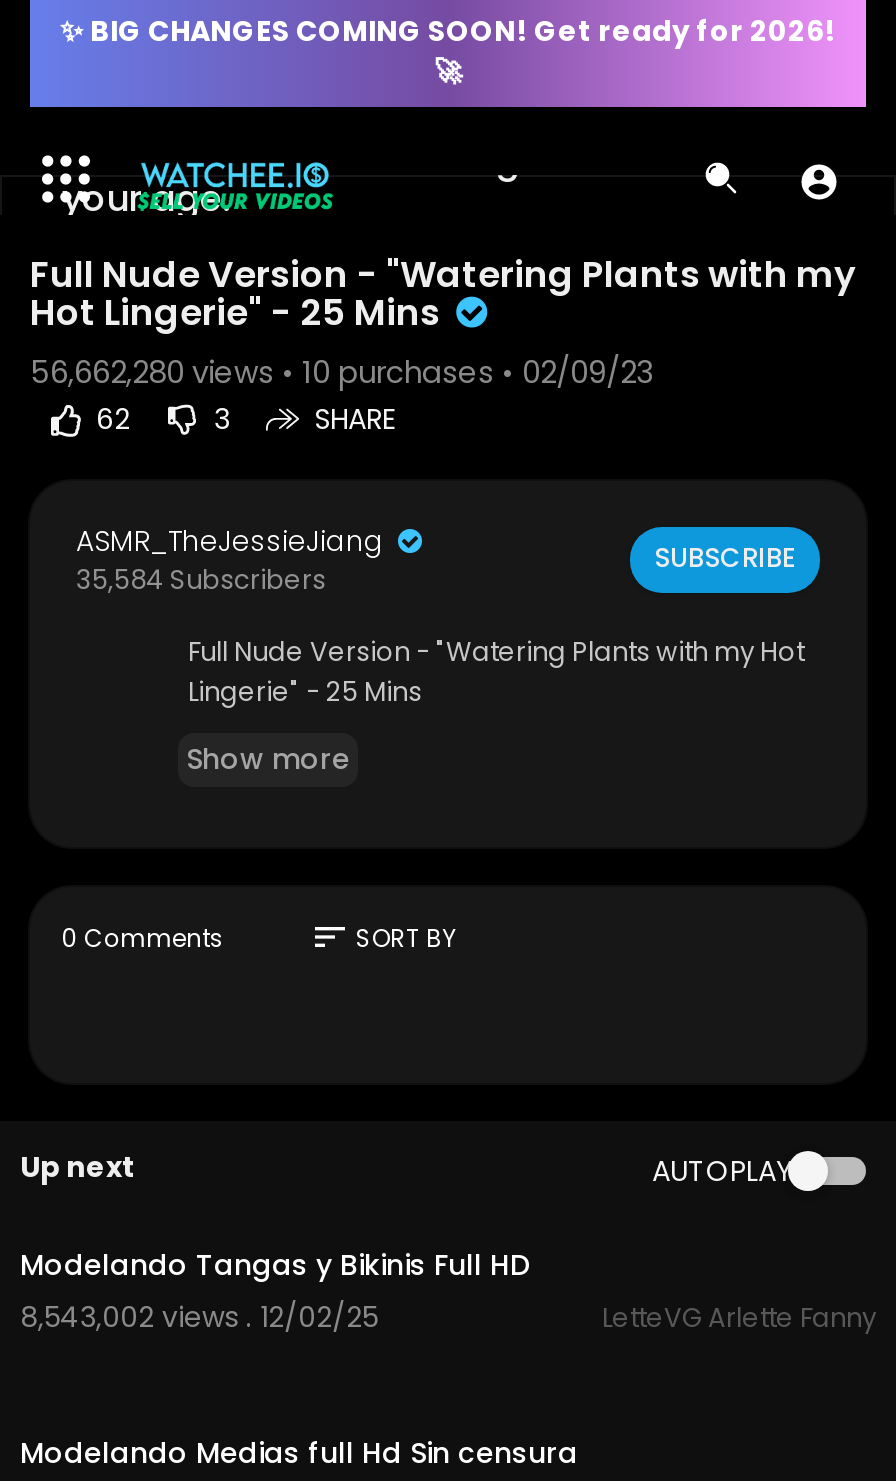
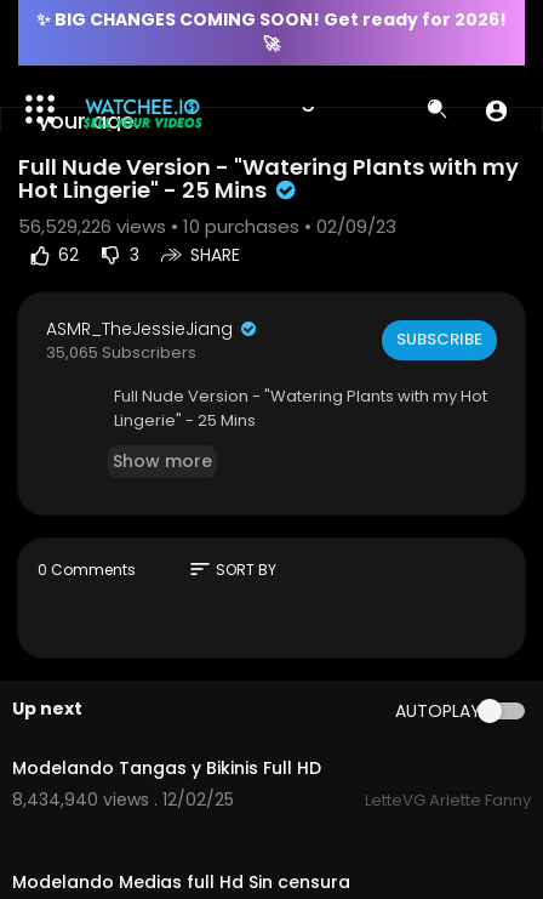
- 56,662,280 views • 10 purchases • 02/09/23
+ 56,529,226 views • 10 purchases • 02/09/23

- 35,584 Subscribers
+ 35,065 Subscribers

- 8,543,002 views . 12/02/25
+ 8,434,940 views . 12/02/25
